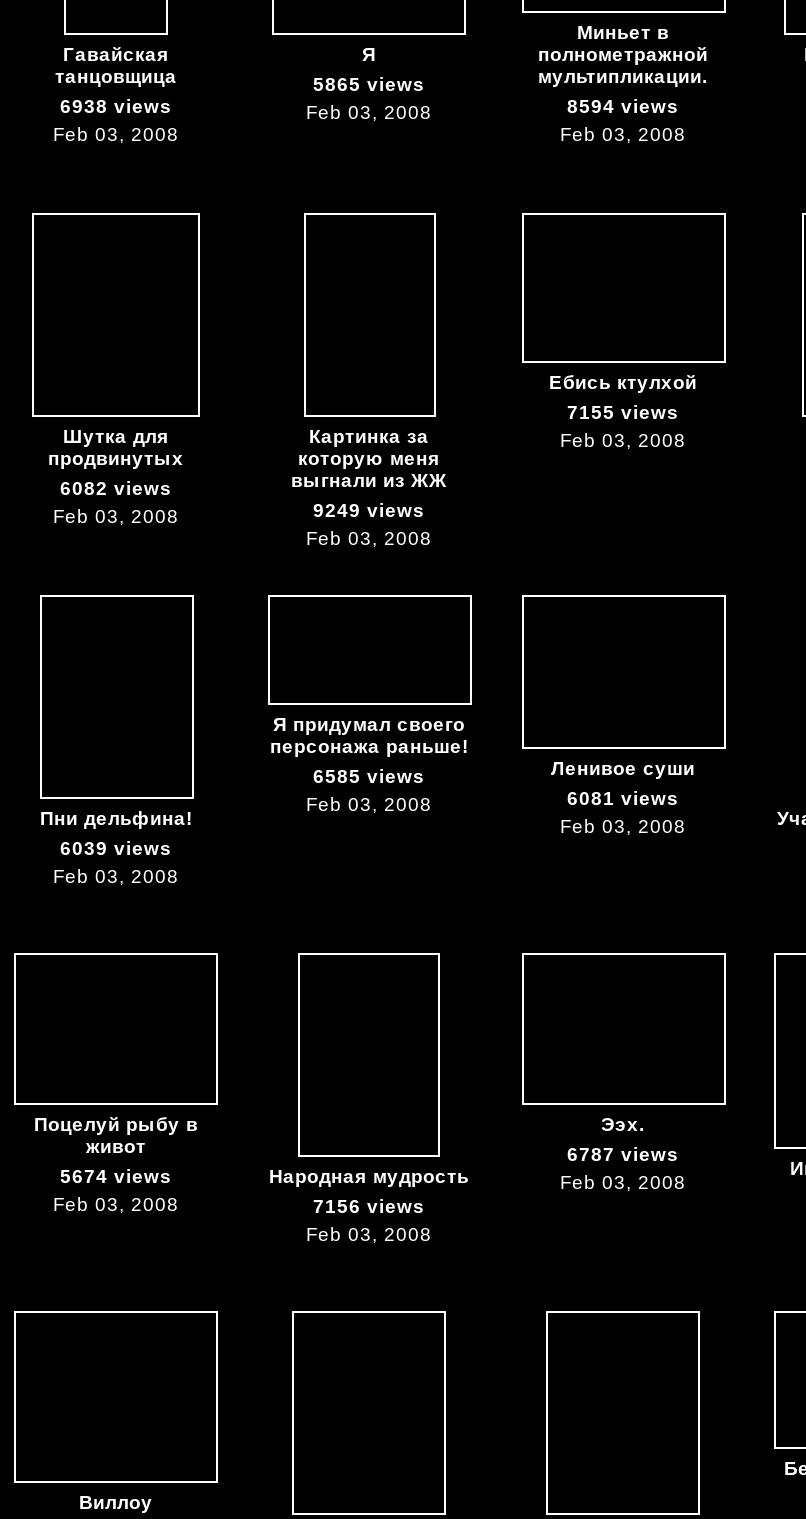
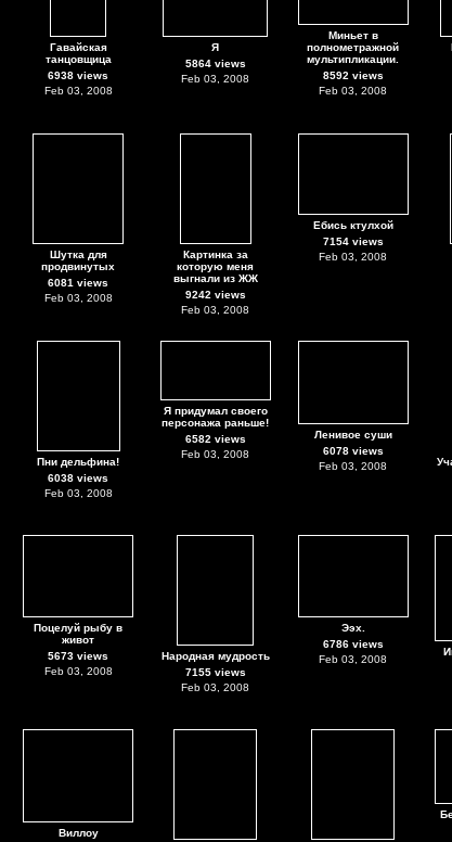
- 5865 views
+ 5864 views

- 8594 views
+ 8592 views

- 7155 views
+ 7154 views

- 6082 views
+ 6081 views

- 9249 views
+ 9242 views

- 6585 views
+ 6582 views

- 6081 views
+ 6078 views

- 6039 views
+ 6038 views

- 6787 views
+ 6786 views

- 5674 views
+ 5673 views

- 7156 views
+ 7155 views
